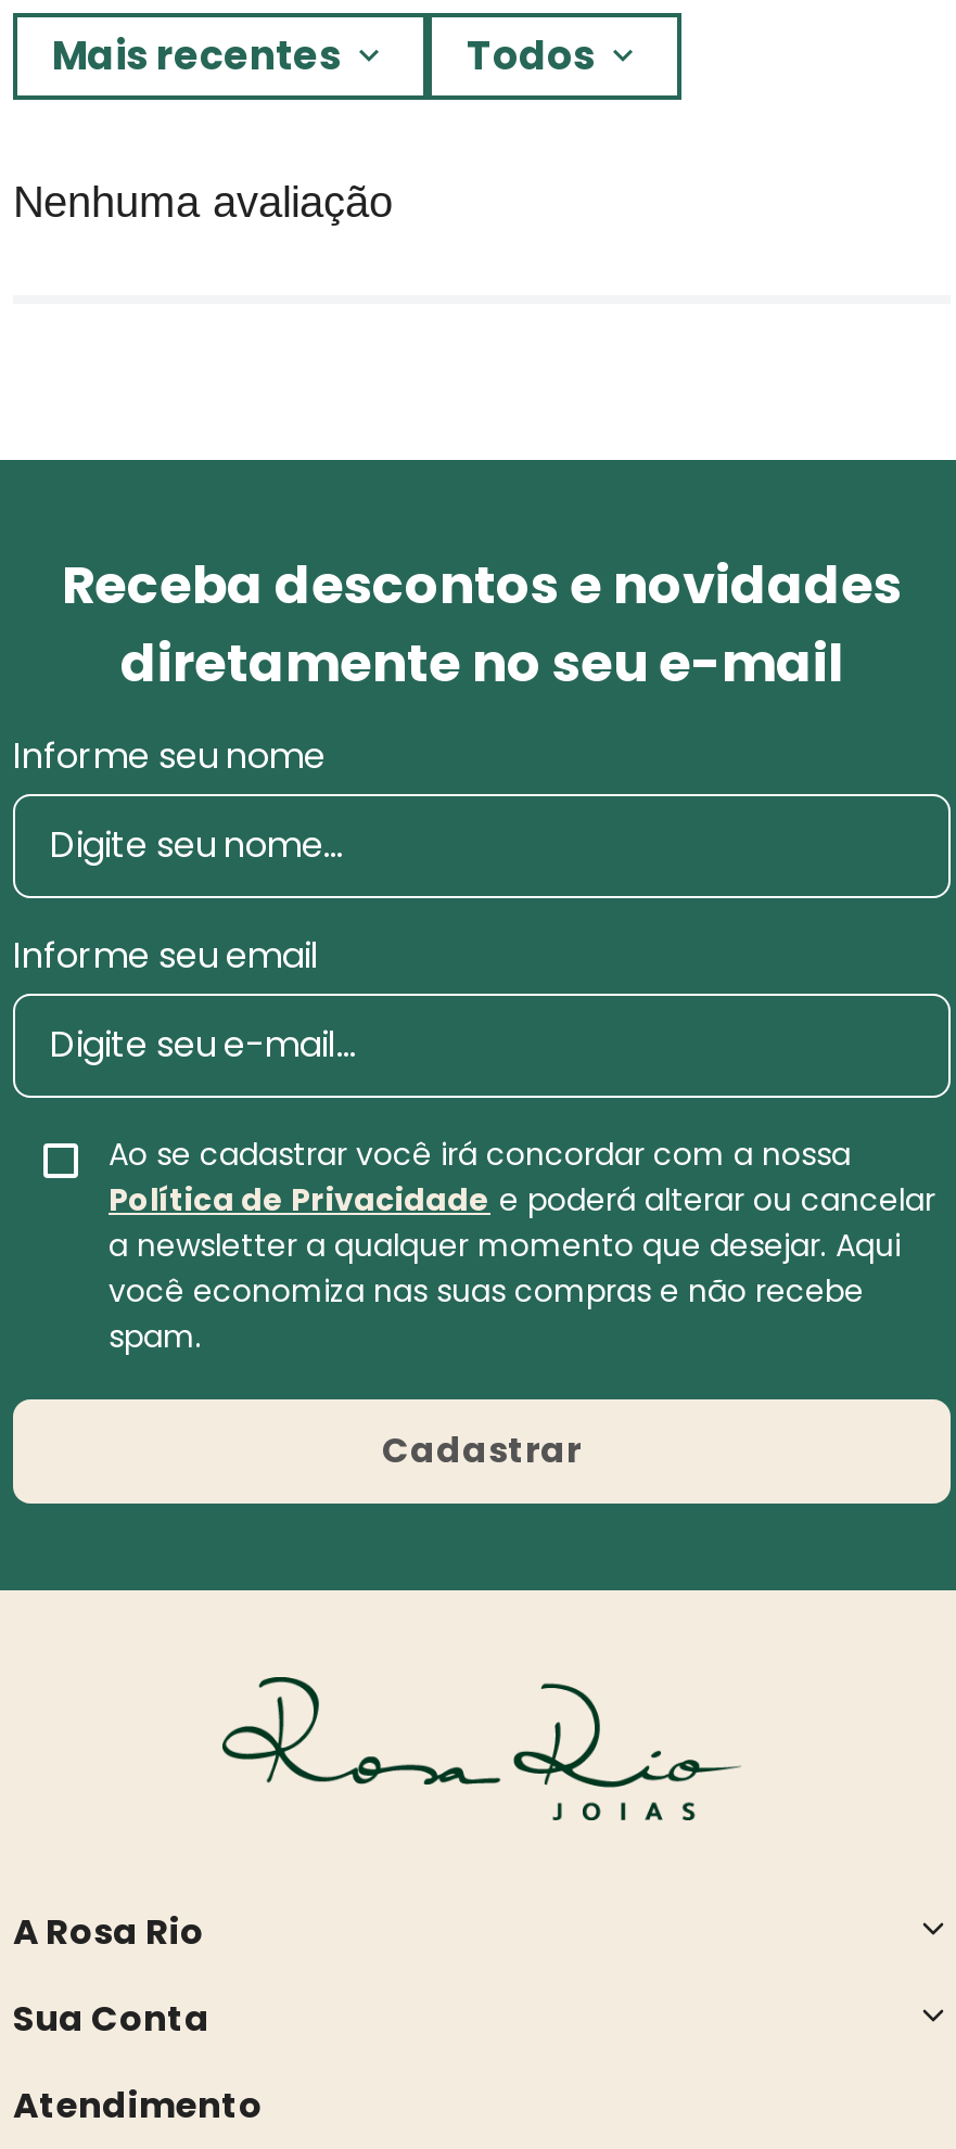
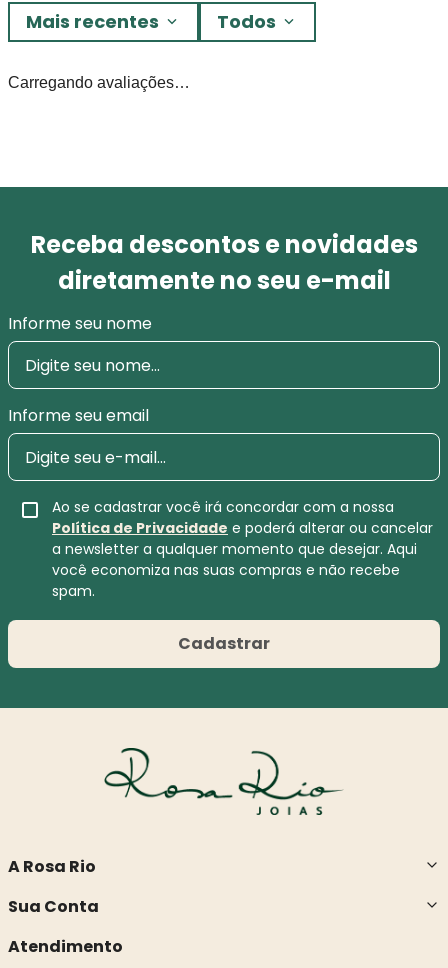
- Nenhuma avaliação
+ Carregando avaliações…
